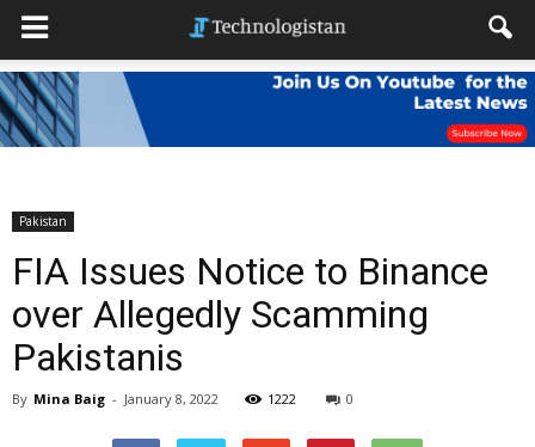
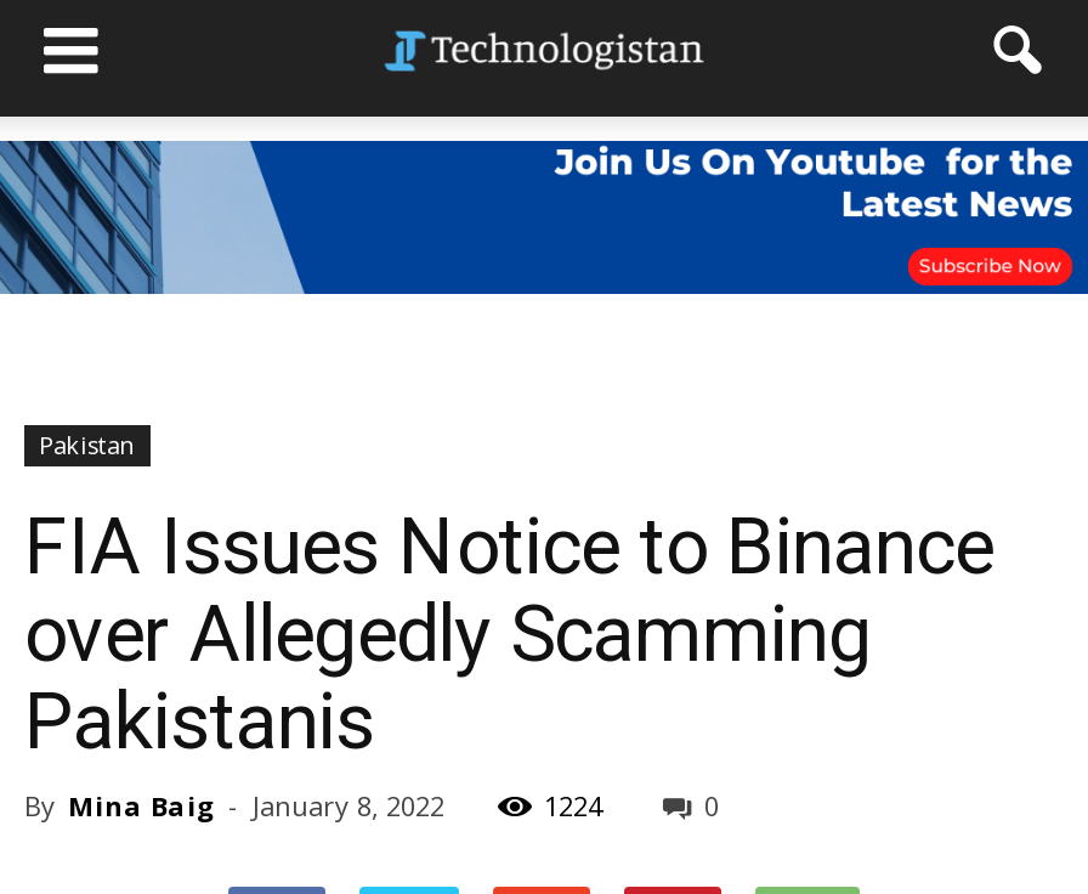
- 1222
+ 1224
